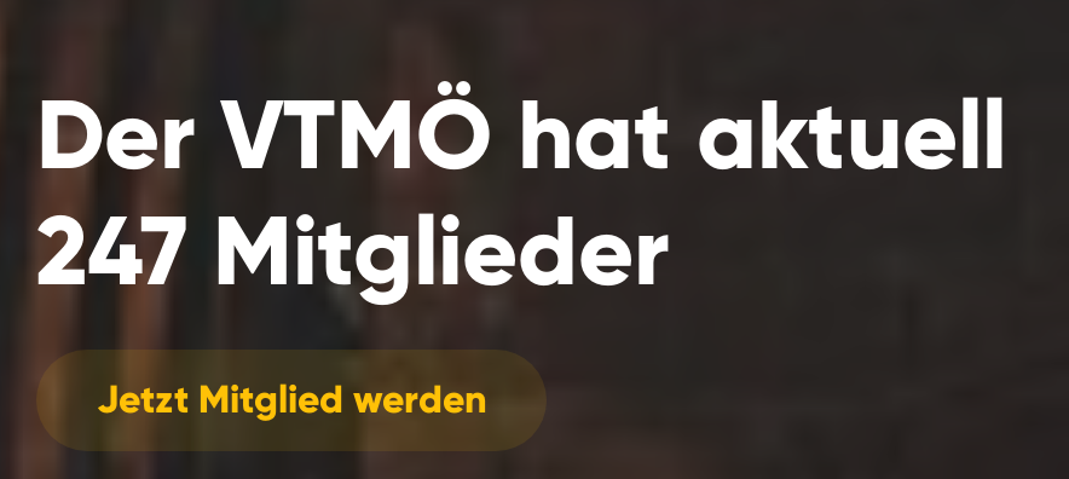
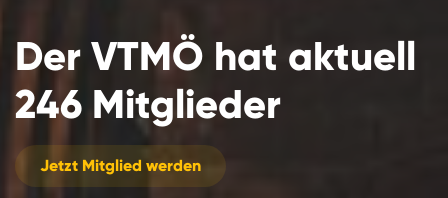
- 247 Mitglieder
+ 246 Mitglieder
